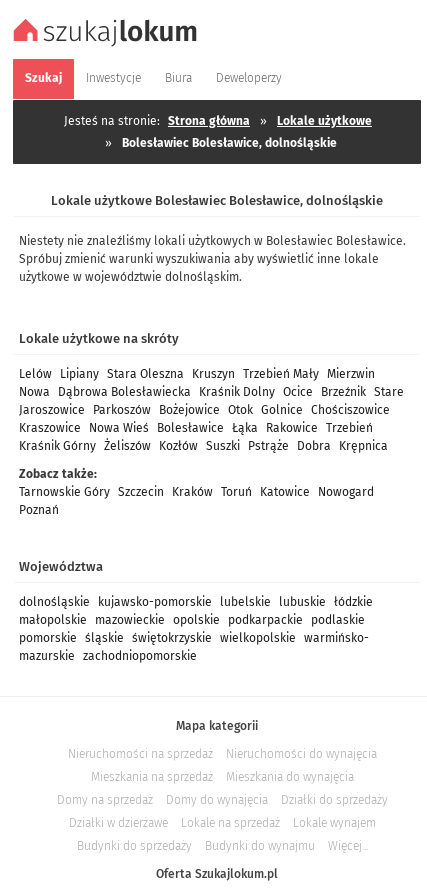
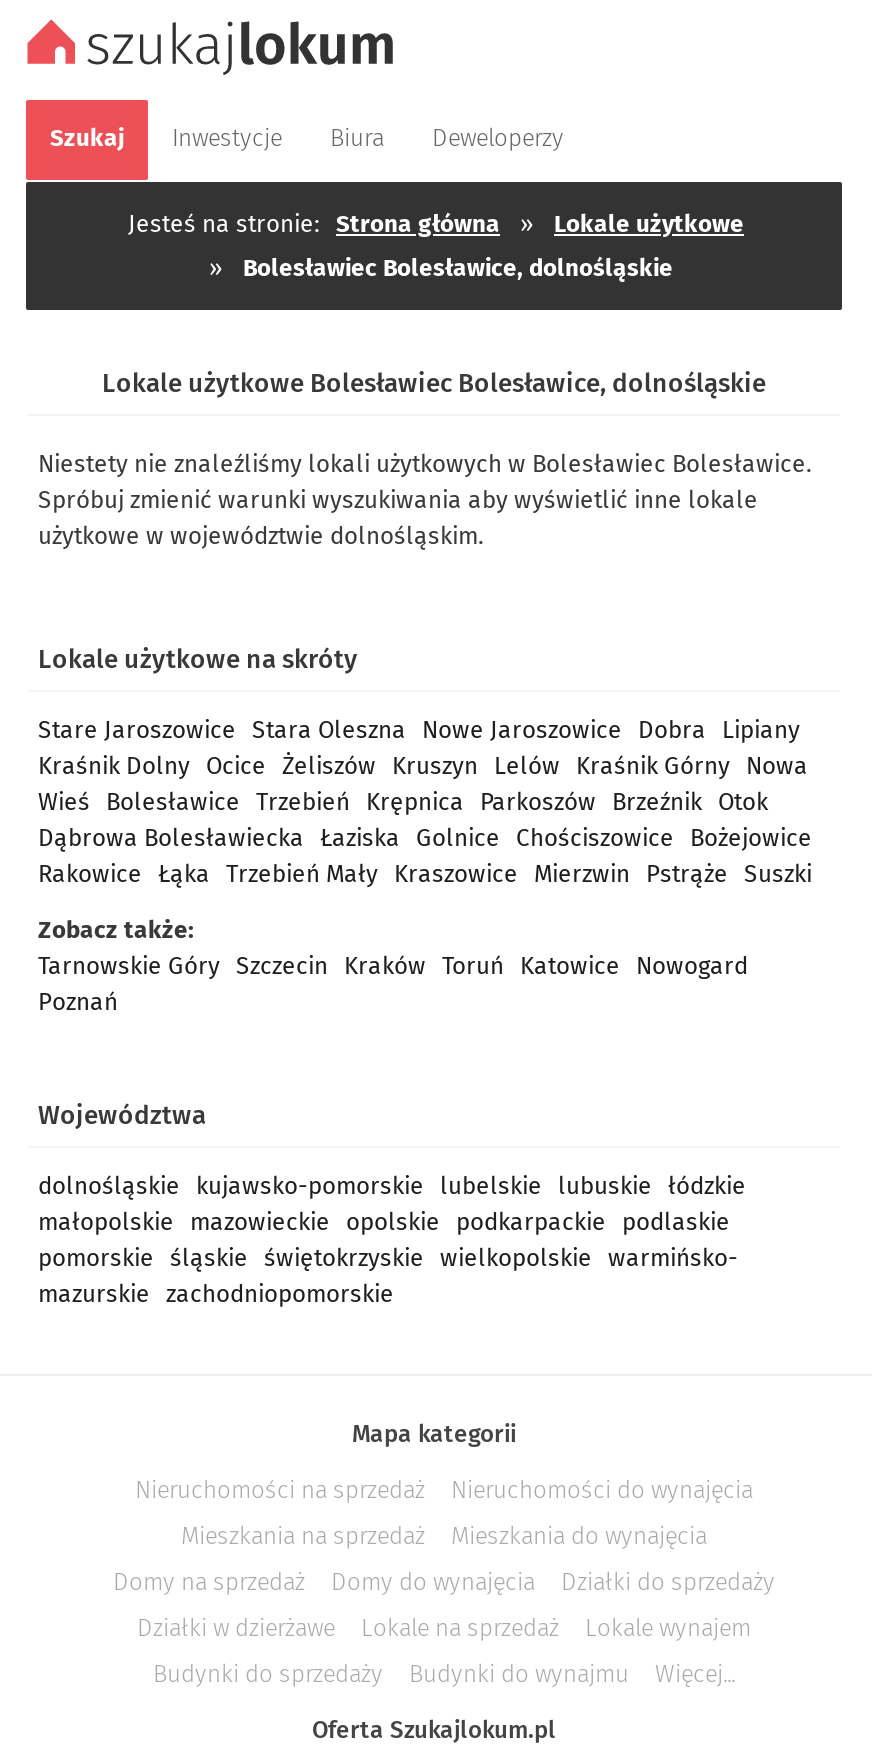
- Lelów Lipiany Stara Oleszna Kruszyn Trzebień Mały Mierzwin
- Nowa Dąbrowa Bolesławiecka Kraśnik Dolny Ocice Brzeźnik Stare
- Jaroszowice Parkoszów Bożejowice Otok Golnice Chościszowice
- Kraszowice Nowa Wieś Bolesławice Łąka Rakowice Trzebień
- Kraśnik Górny Żeliszów Kozłów Suszki Pstrąże Dobra Krępnica
+ Stare Jaroszowice Stara Oleszna Nowe Jaroszowice Dobra Lipiany
+ Kraśnik Dolny Ocice Żeliszów Kruszyn Lelów Kraśnik Górny Nowa
+ Wieś Bolesławice Trzebień Krępnica Parkoszów Brzeźnik Otok
+ Dąbrowa Bolesławiecka Łaziska Golnice Chościszowice Bożejowice
+ Rakowice Łąka Trzebień Mały Kraszowice Mierzwin Pstrąże Suszki
